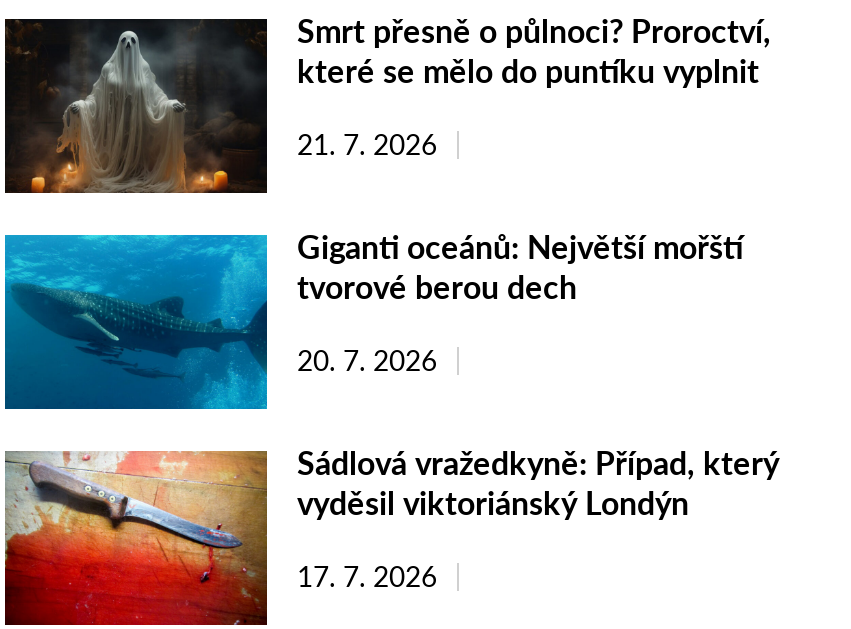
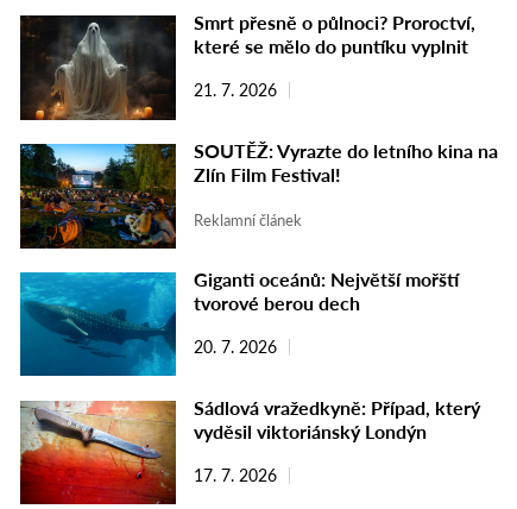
+ [image]
+ SOUTĚŽ: Vyrazte do letního kina na
+ Zlín Film Festival!
+ Reklamní článek
